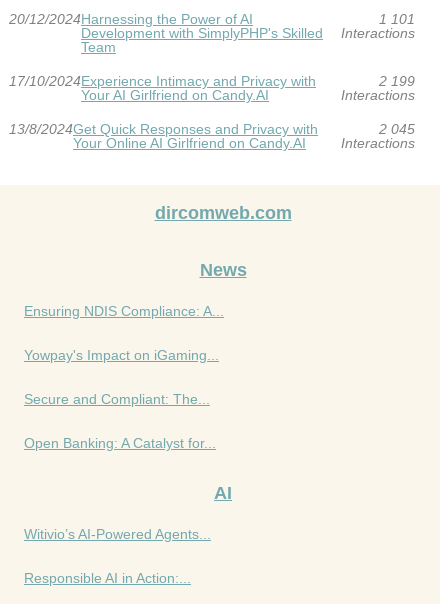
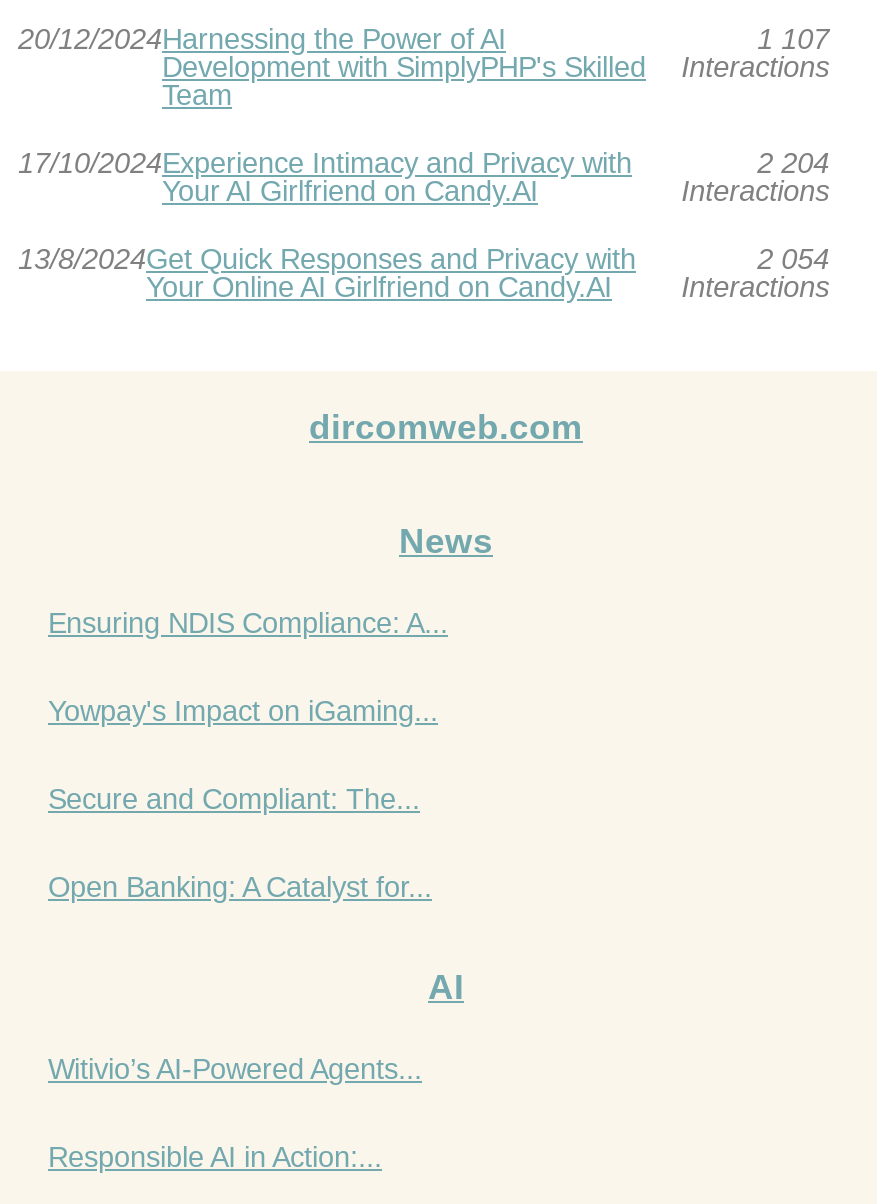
- 1 101
+ 1 107

- 2 199
+ 2 204

- 2 045
+ 2 054
